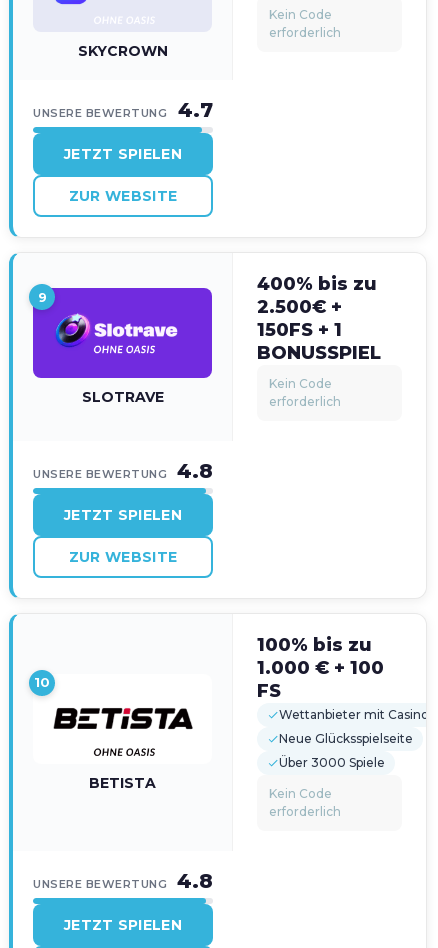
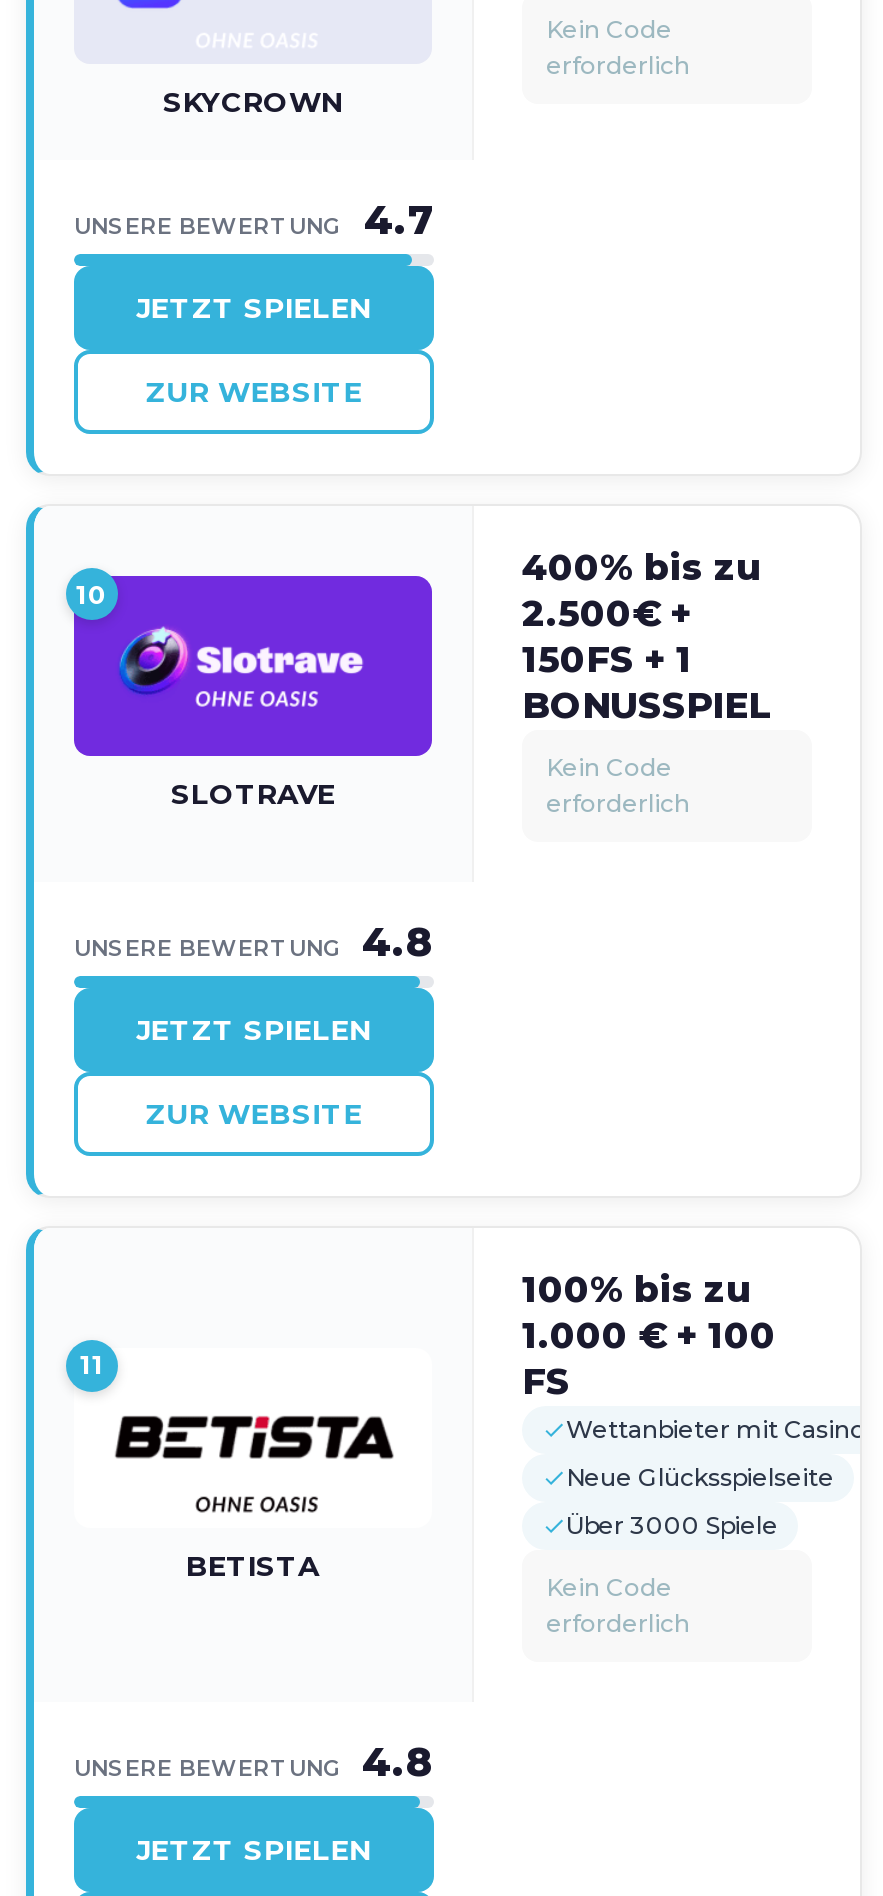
- 9
+ 10

- 10
+ 11
